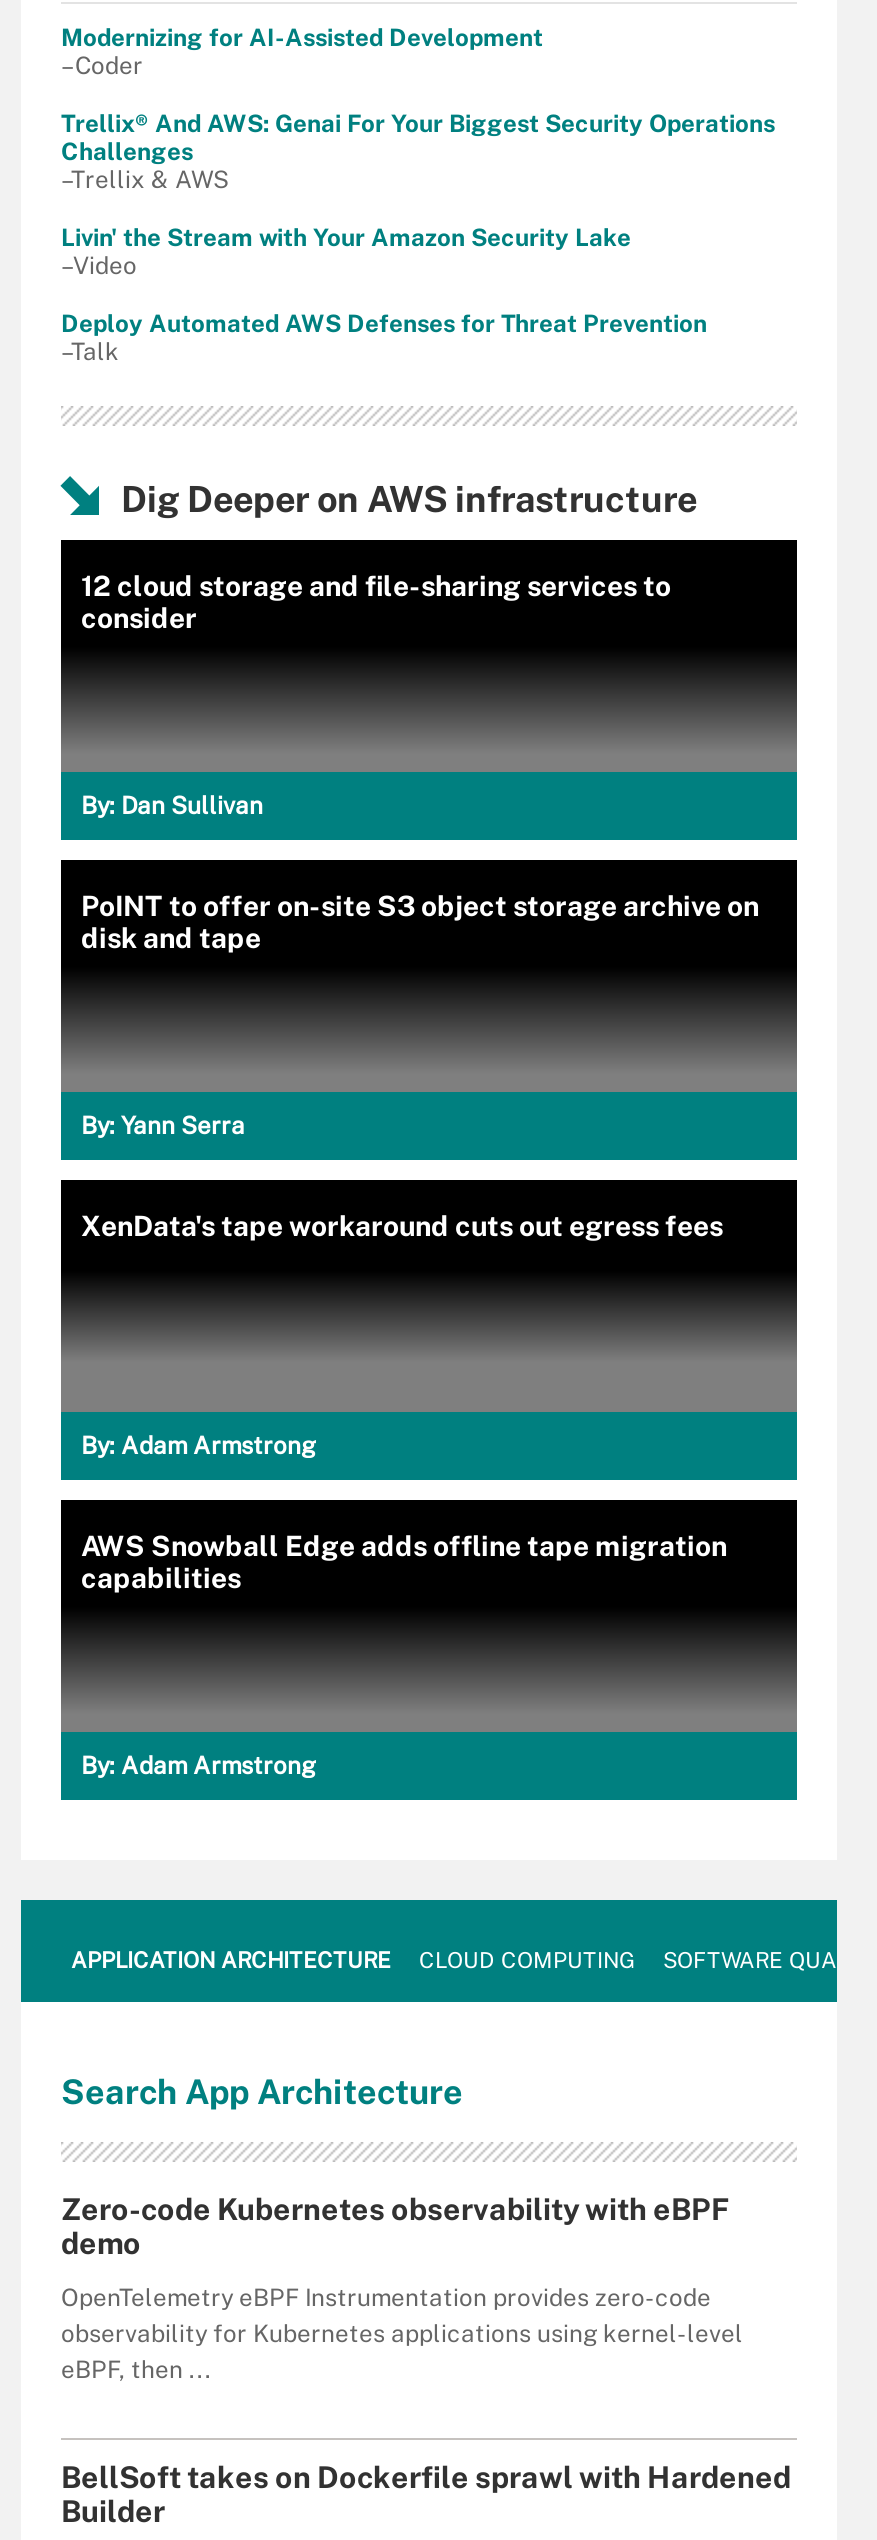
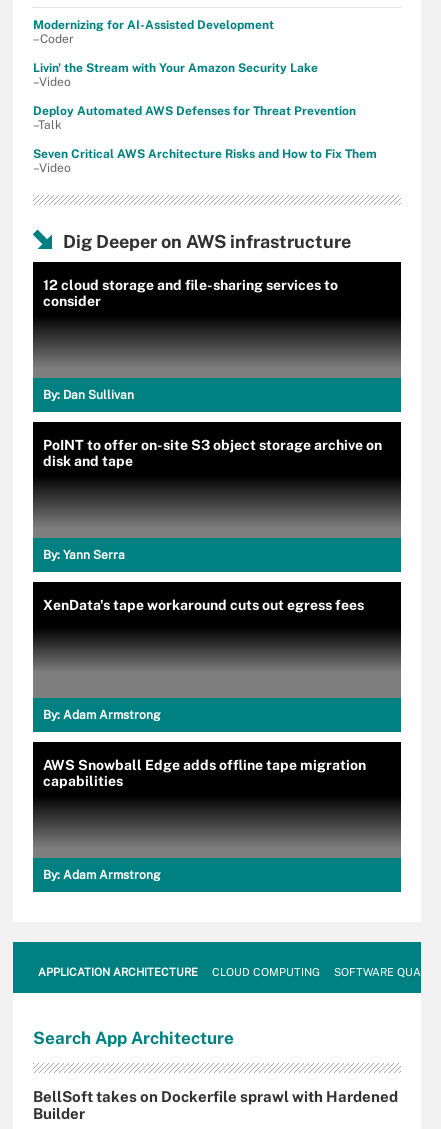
- Trellix® And AWS: Genai For Your Biggest Security Operations
- Challenges
- –Trellix & AWS

+ Seven Critical AWS Architecture Risks and How to Fix Them
+ –Video

- Zero-code Kubernetes observability with eBPF
- demo
- OpenTelemetry eBPF Instrumentation provides zero-code
- observability for Kubernetes applications using kernel-level
- eBPF, then ...
